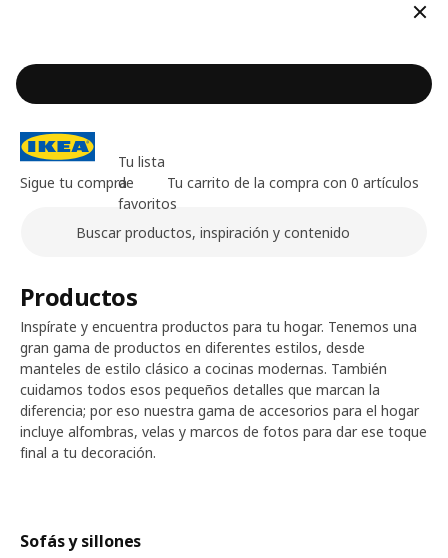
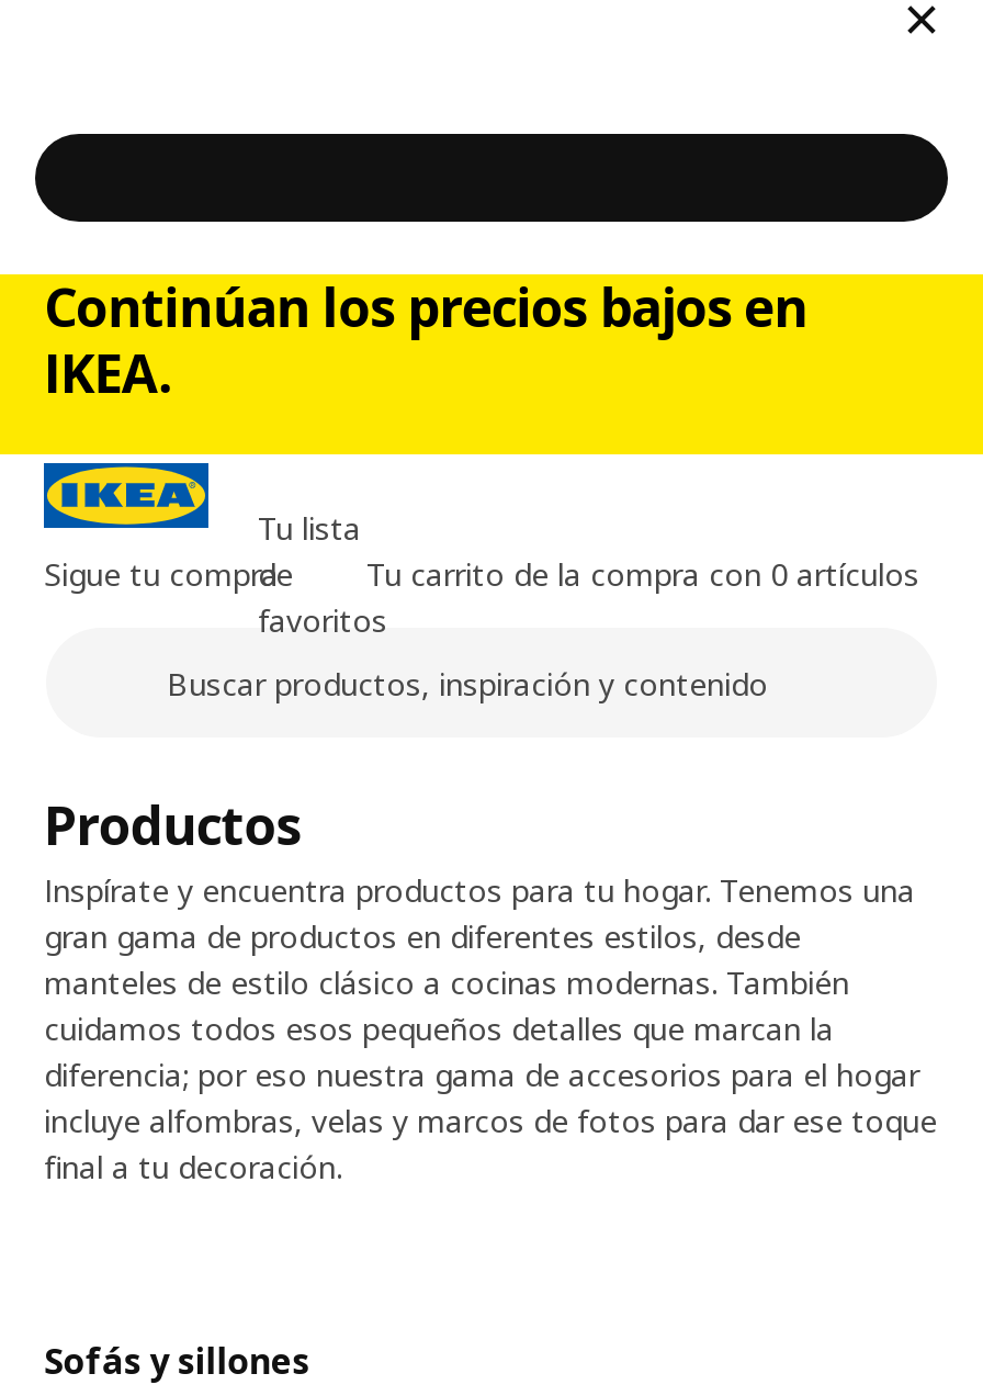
+ Continúan los precios bajos en
+ IKEA.
